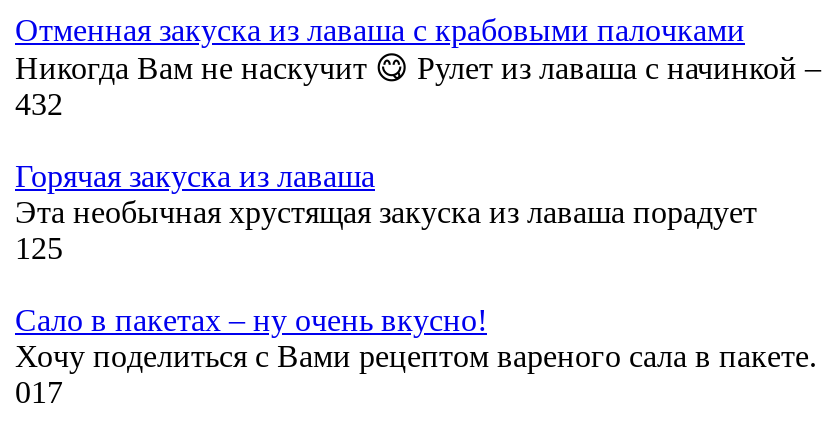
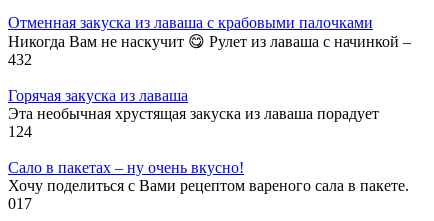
- 1 25
+ 1 24
